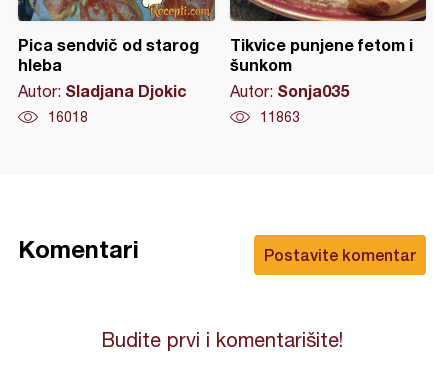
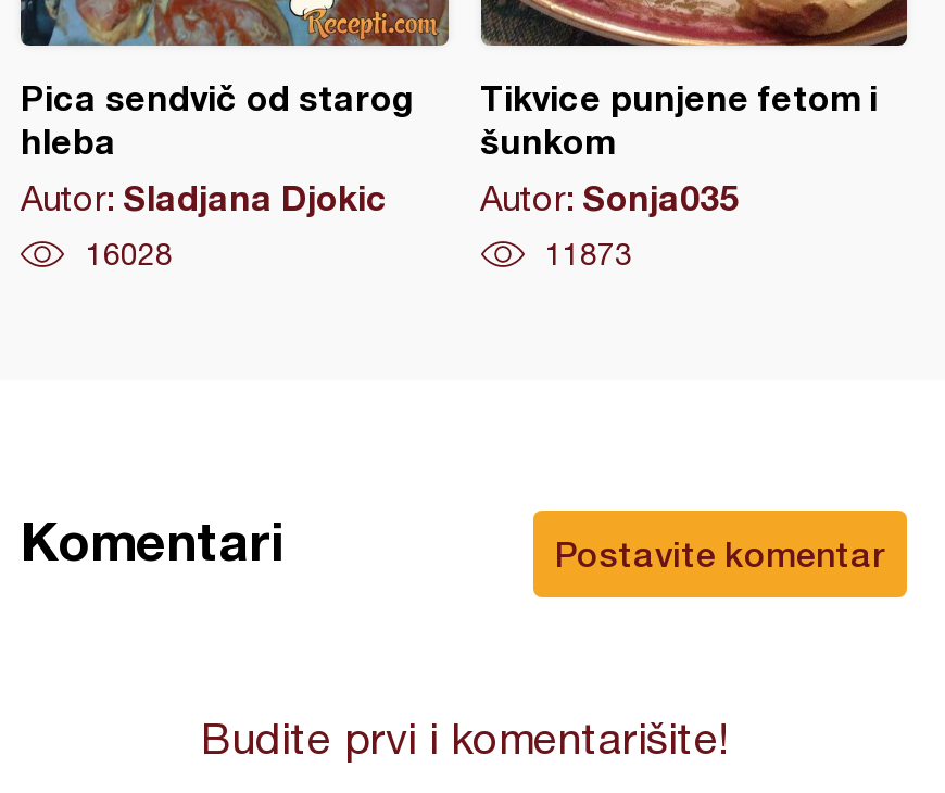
- 16018
+ 16028

- 11863
+ 11873
